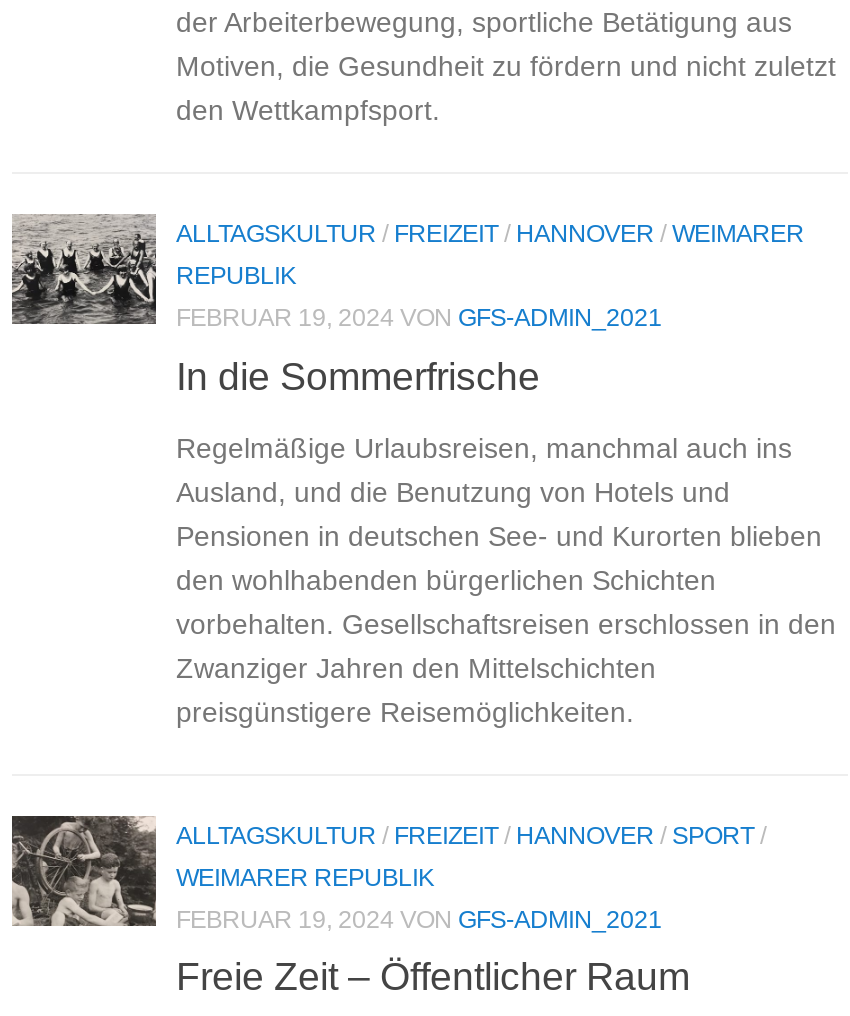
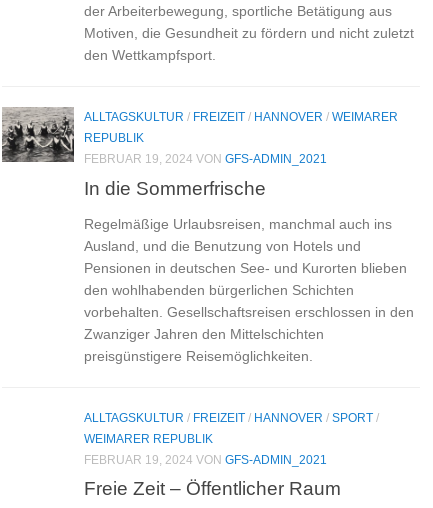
- [image]
